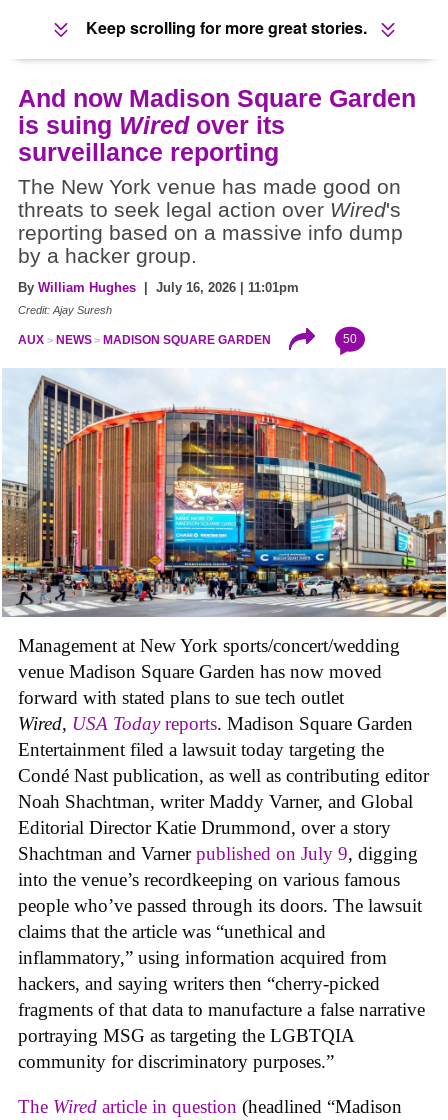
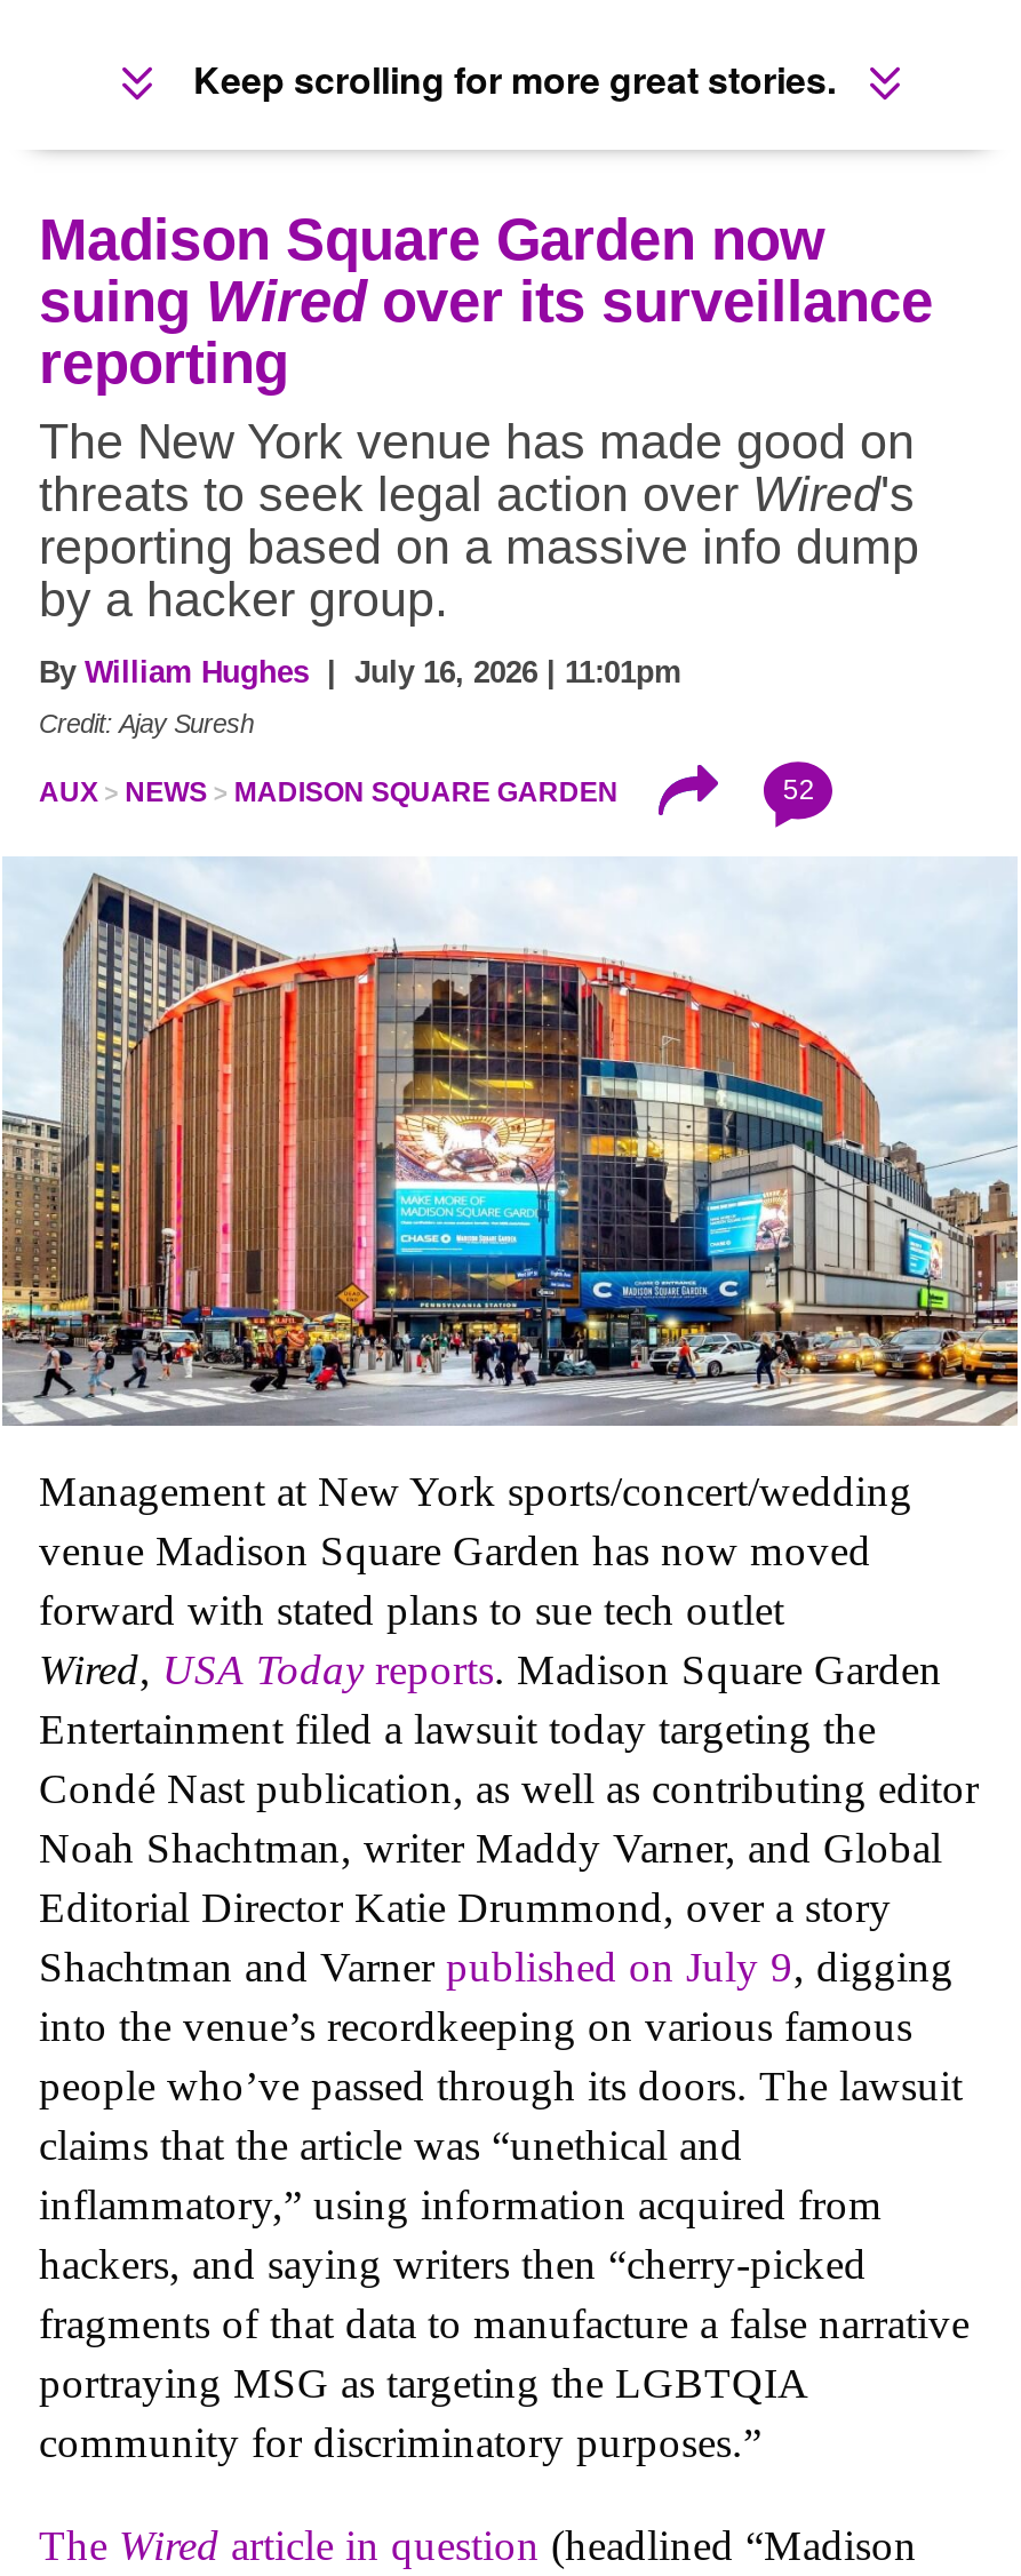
- And now Madison Square Garden
- is suing Wired over its
- surveillance reporting
+ Madison Square Garden now
+ suing Wired over its surveillance
+ reporting

- 50
+ 52
